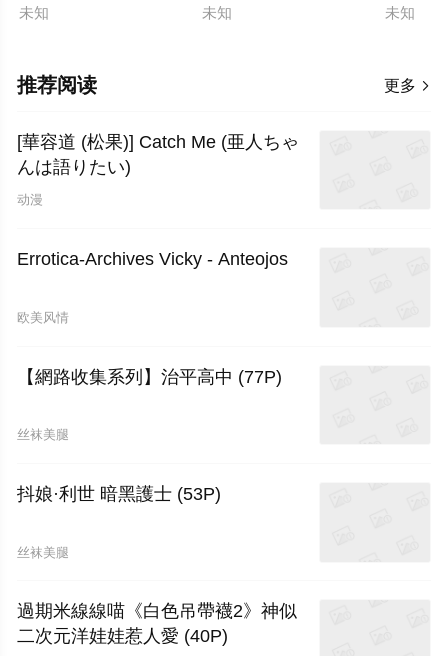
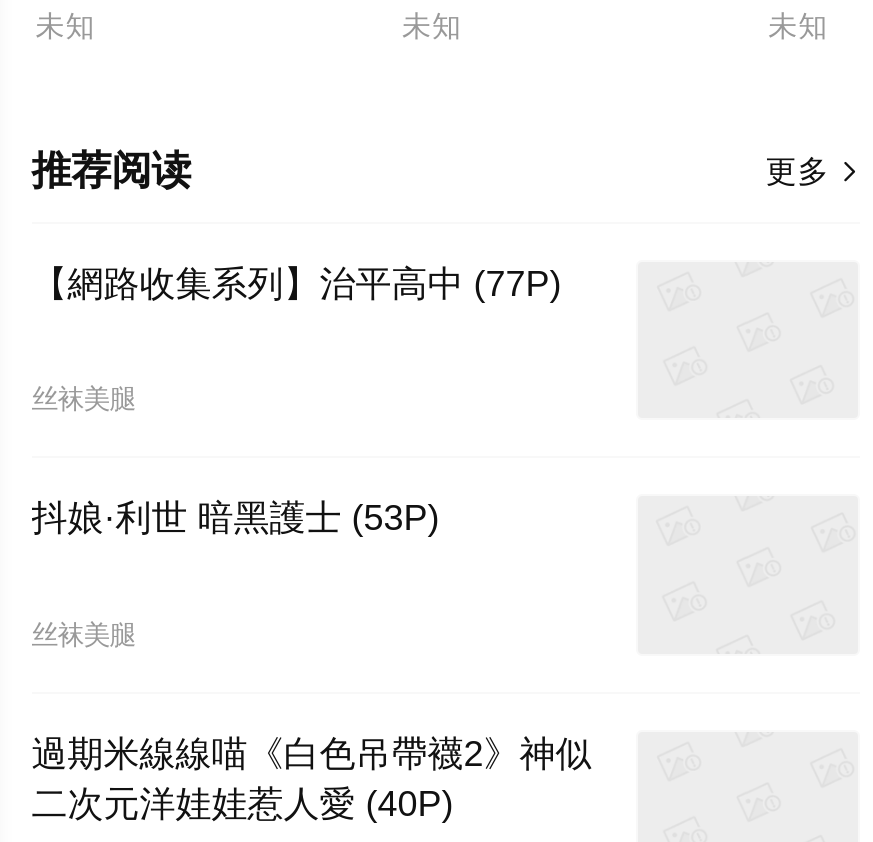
- [華容道 (松果)] Catch Me (亜人ちゃ
- んは語りたい)
- 动漫
- Errotica-Archives Vicky - Anteojos
- 欧美风情
